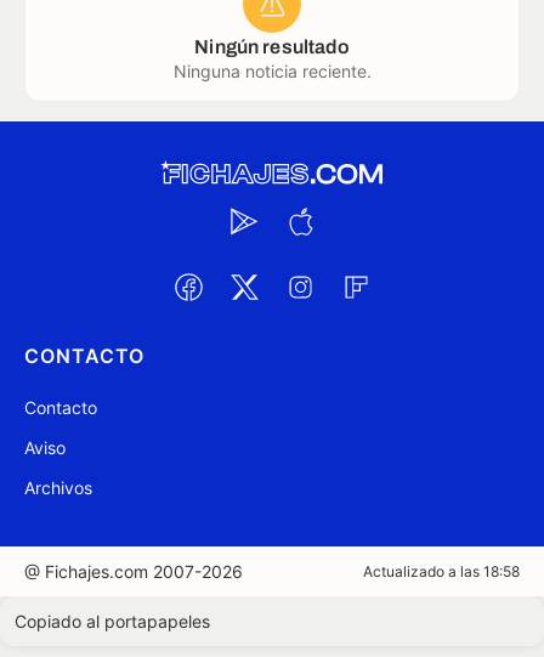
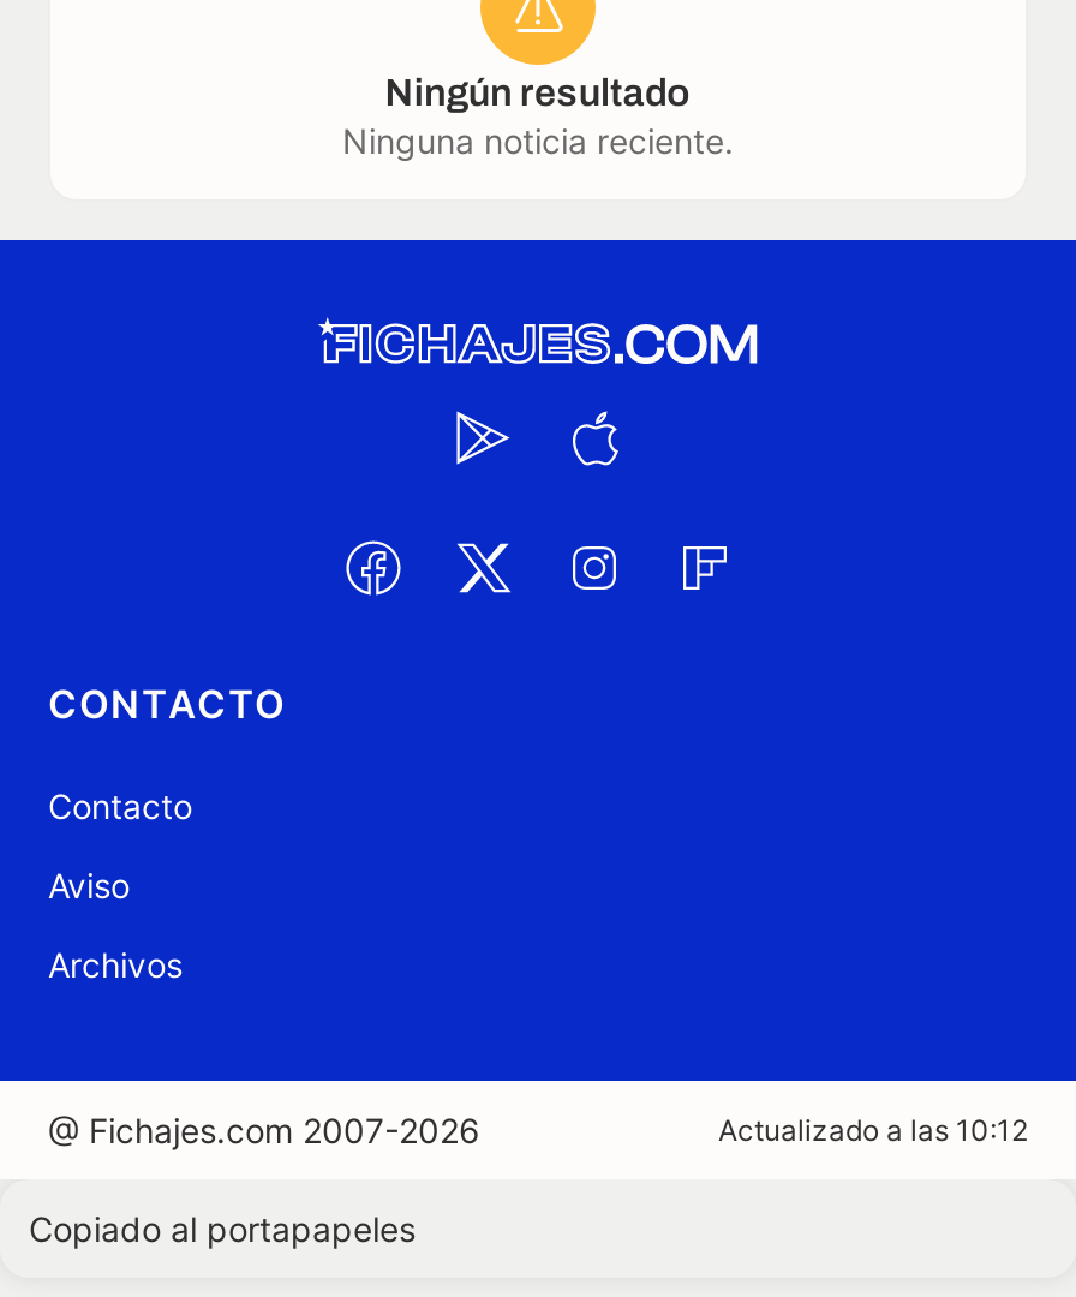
- Actualizado a las 18:58
+ Actualizado a las 10:12
